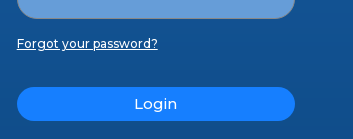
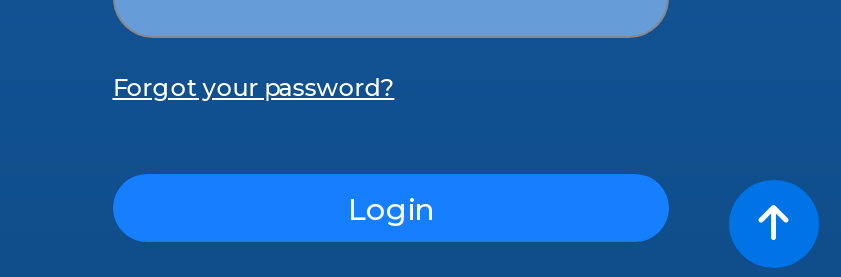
+ [image]
